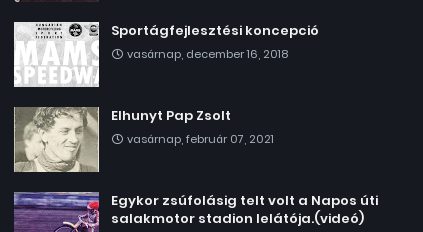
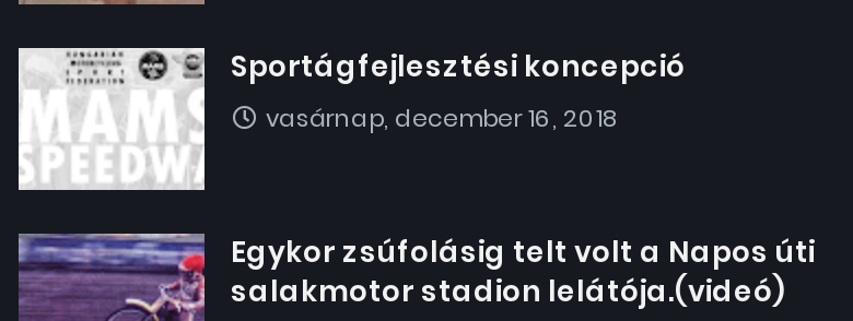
- [image]
- Elhunyt Pap Zsolt
- vasárnap, február 07, 2021
